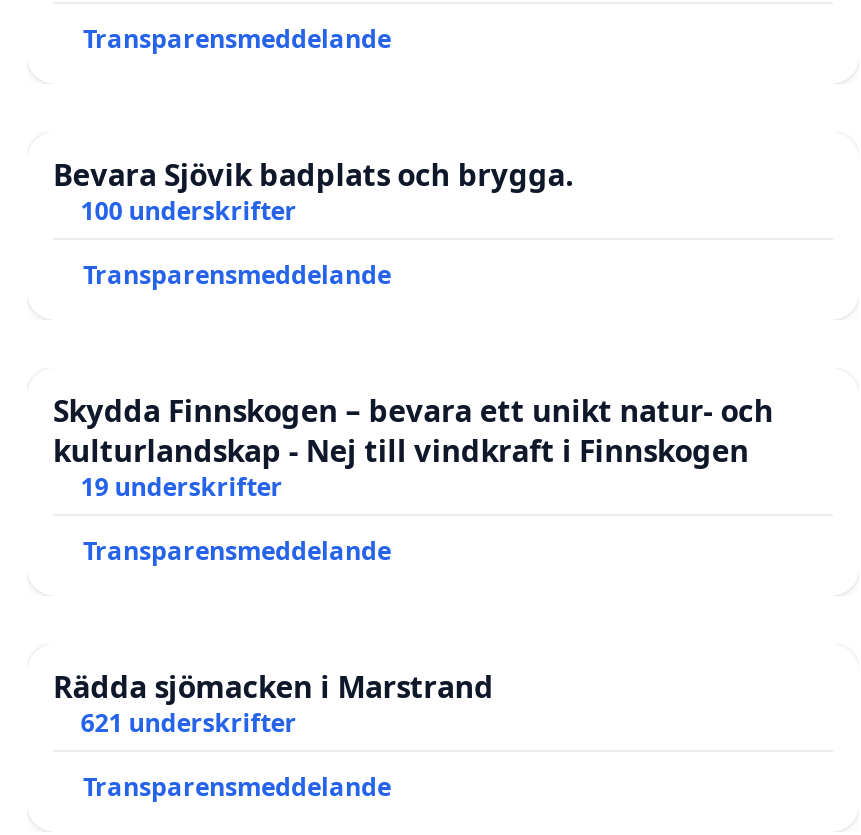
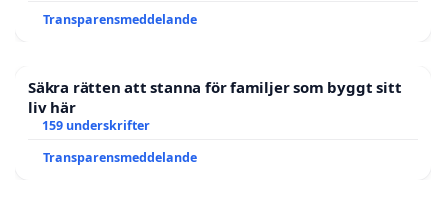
- Bevara Sjövik badplats och brygga.
- 100 underskrifter
- Transparensmeddelande
- Skydda Finnskogen – bevara ett unikt natur- och
- kulturlandskap - Nej till vindkraft i Finnskogen
- 19 underskrifter
- Transparensmeddelande
- Rädda sjömacken i Marstrand
- 621 underskrifter
+ Säkra rätten att stanna för familjer som byggt sitt
+ liv här
+ 159 underskrifter
